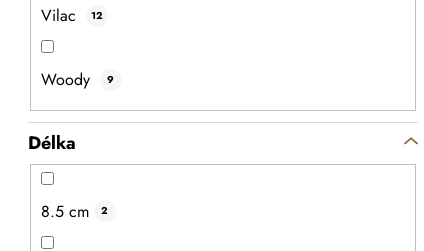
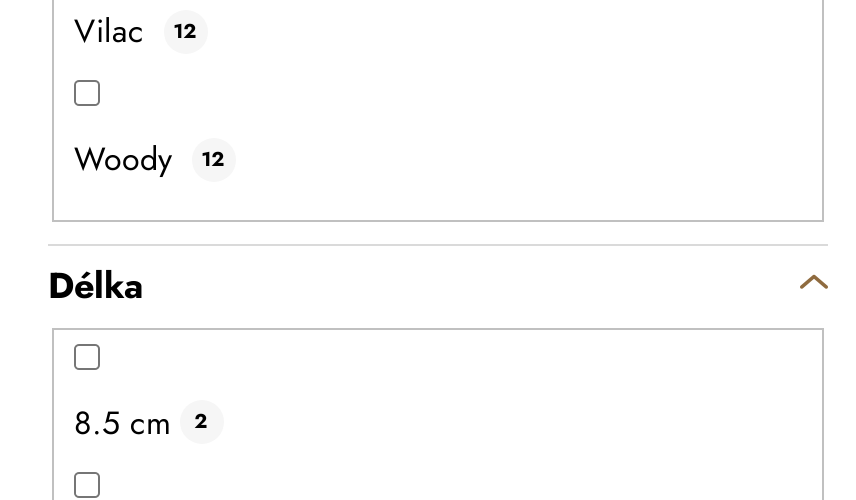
- Woody 9
+ Woody 12
